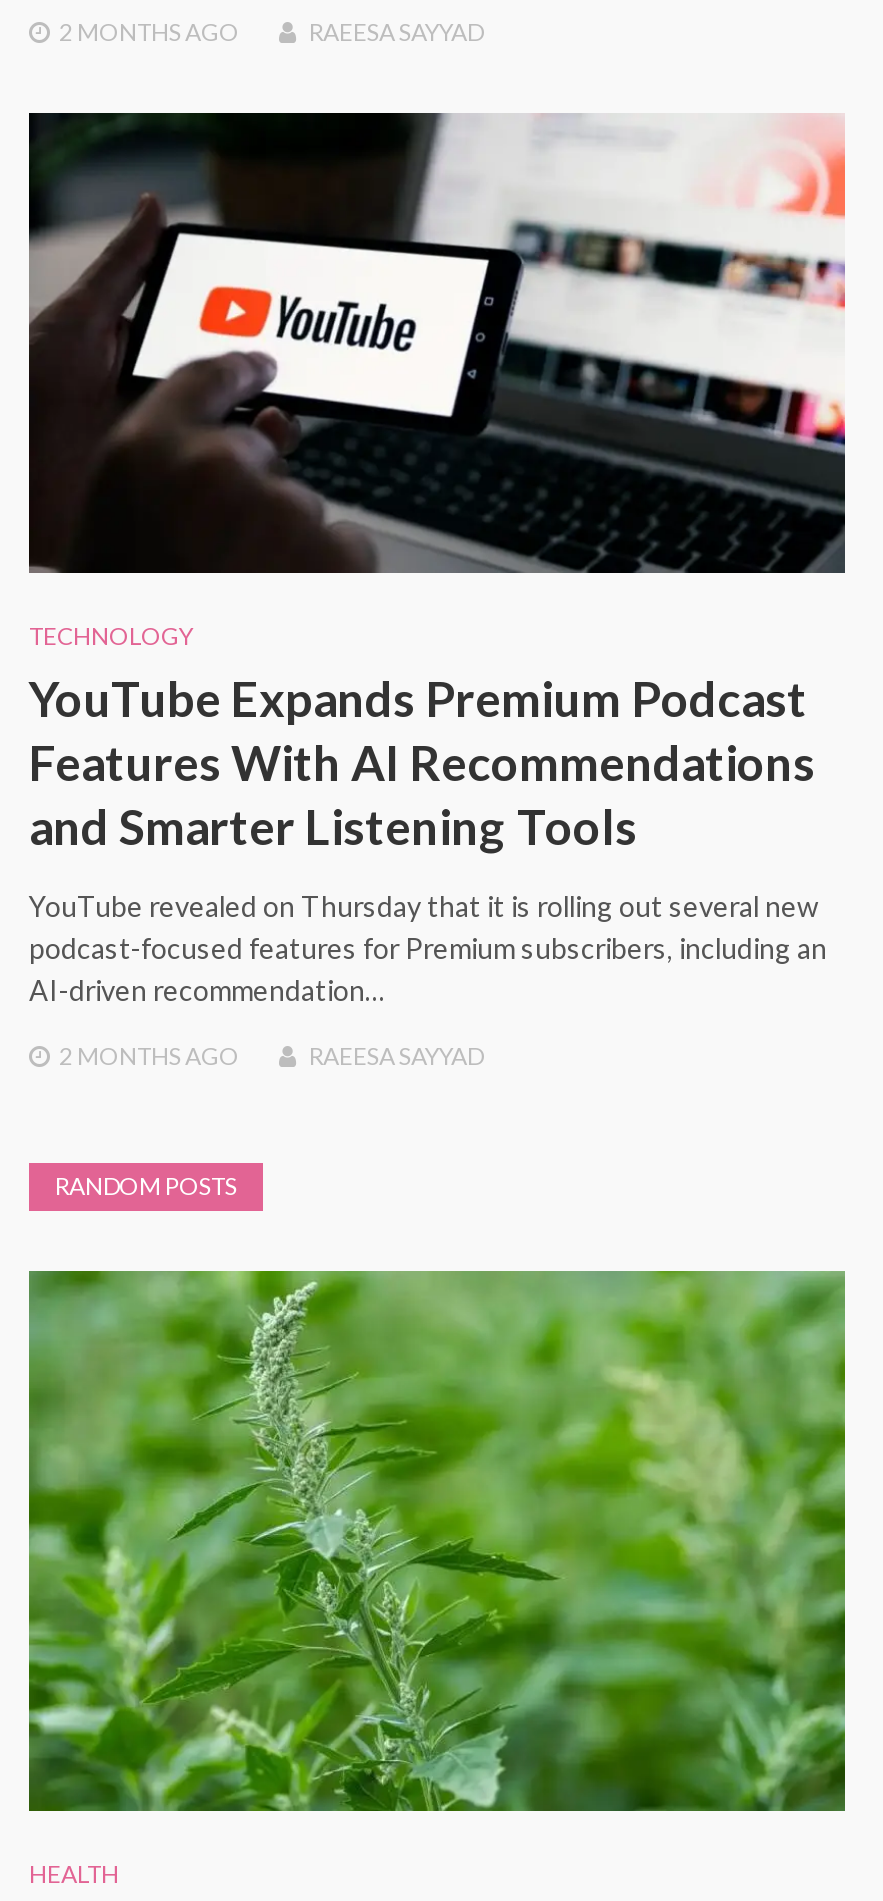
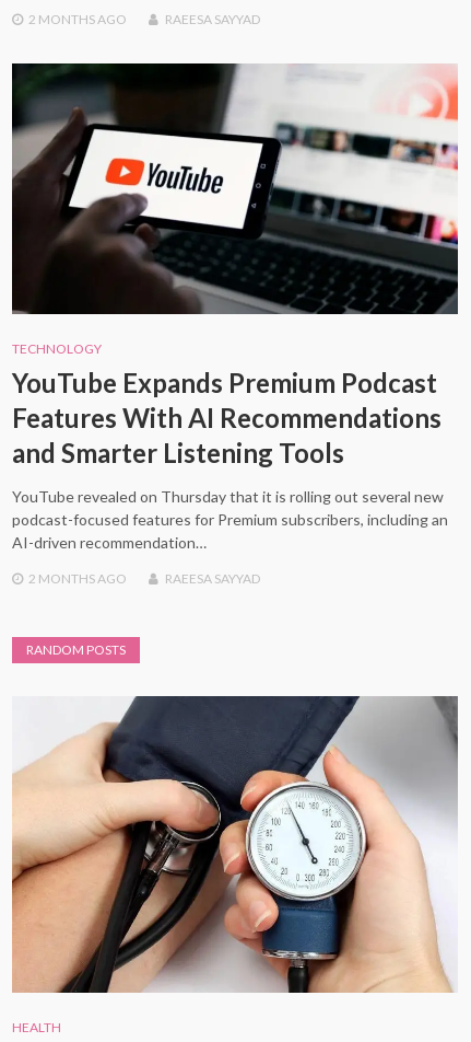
- [image]
+ [image]
